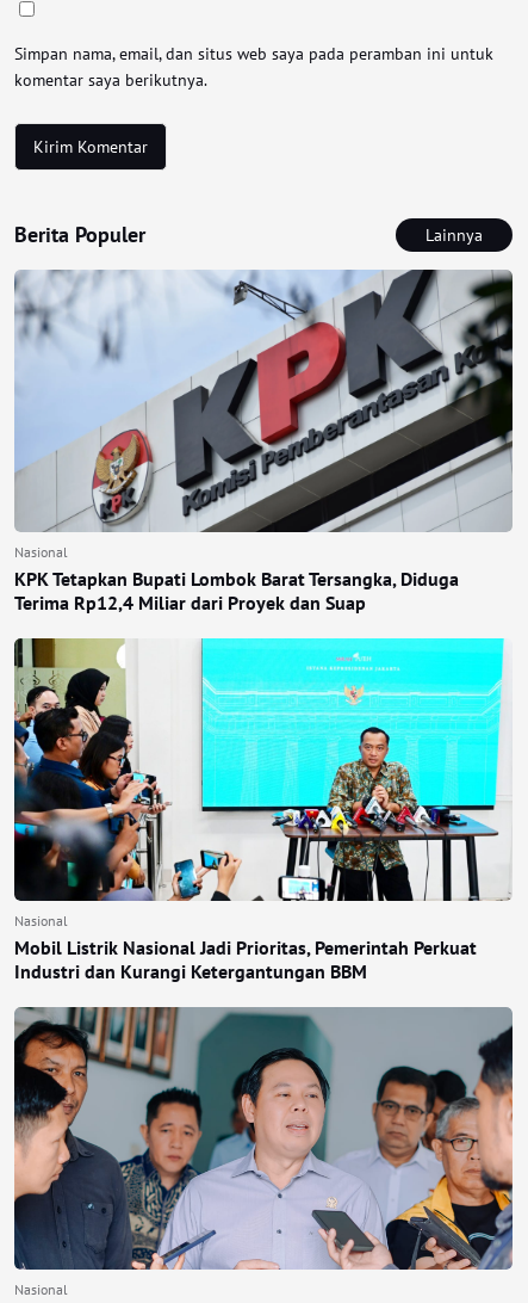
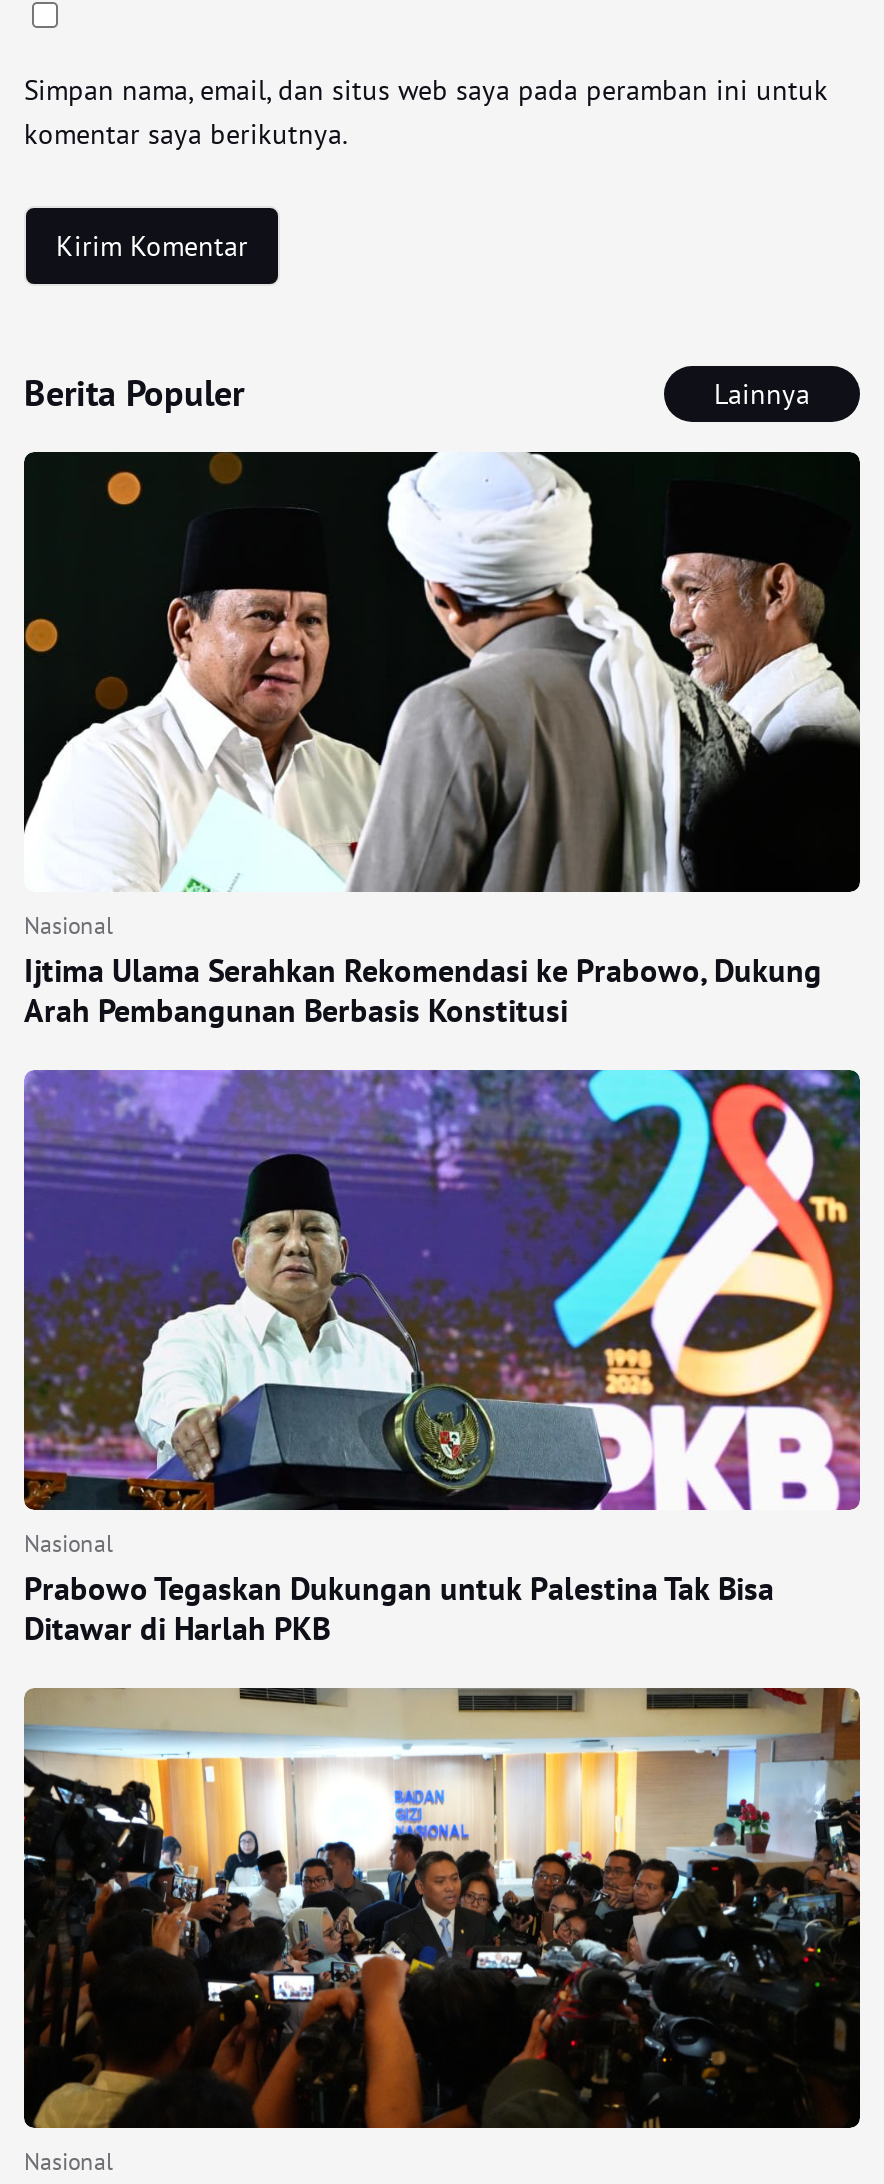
- [image]
- KPK Tetapkan Bupati Lombok Barat Tersangka, Diduga
- Terima Rp12,4 Miliar dari Proyek dan Suap
+ [image]
+ Ijtima Ulama Serahkan Rekomendasi ke Prabowo, Dukung
+ Arah Pembangunan Berbasis Konstitusi

- [image]
- Mobil Listrik Nasional Jadi Prioritas, Pemerintah Perkuat
- Industri dan Kurangi Ketergantungan BBM
+ [image]
+ Prabowo Tegaskan Dukungan untuk Palestina Tak Bisa
+ Ditawar di Harlah PKB

- [image]
+ [image]
